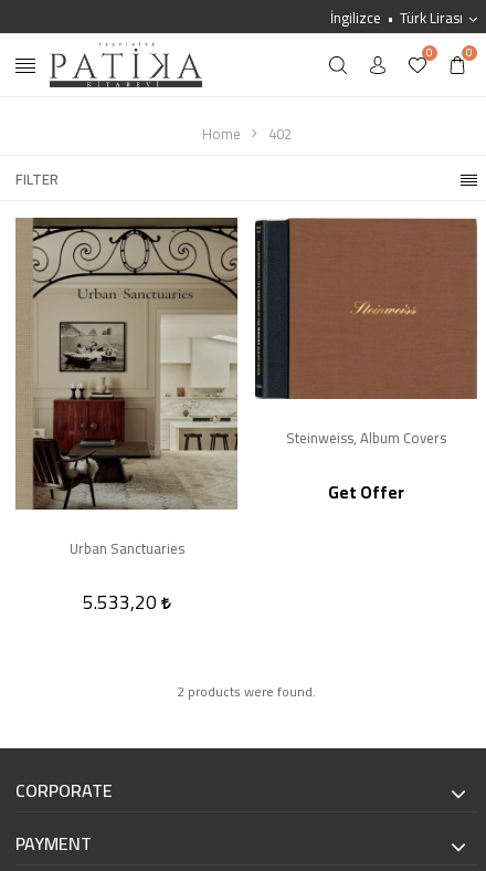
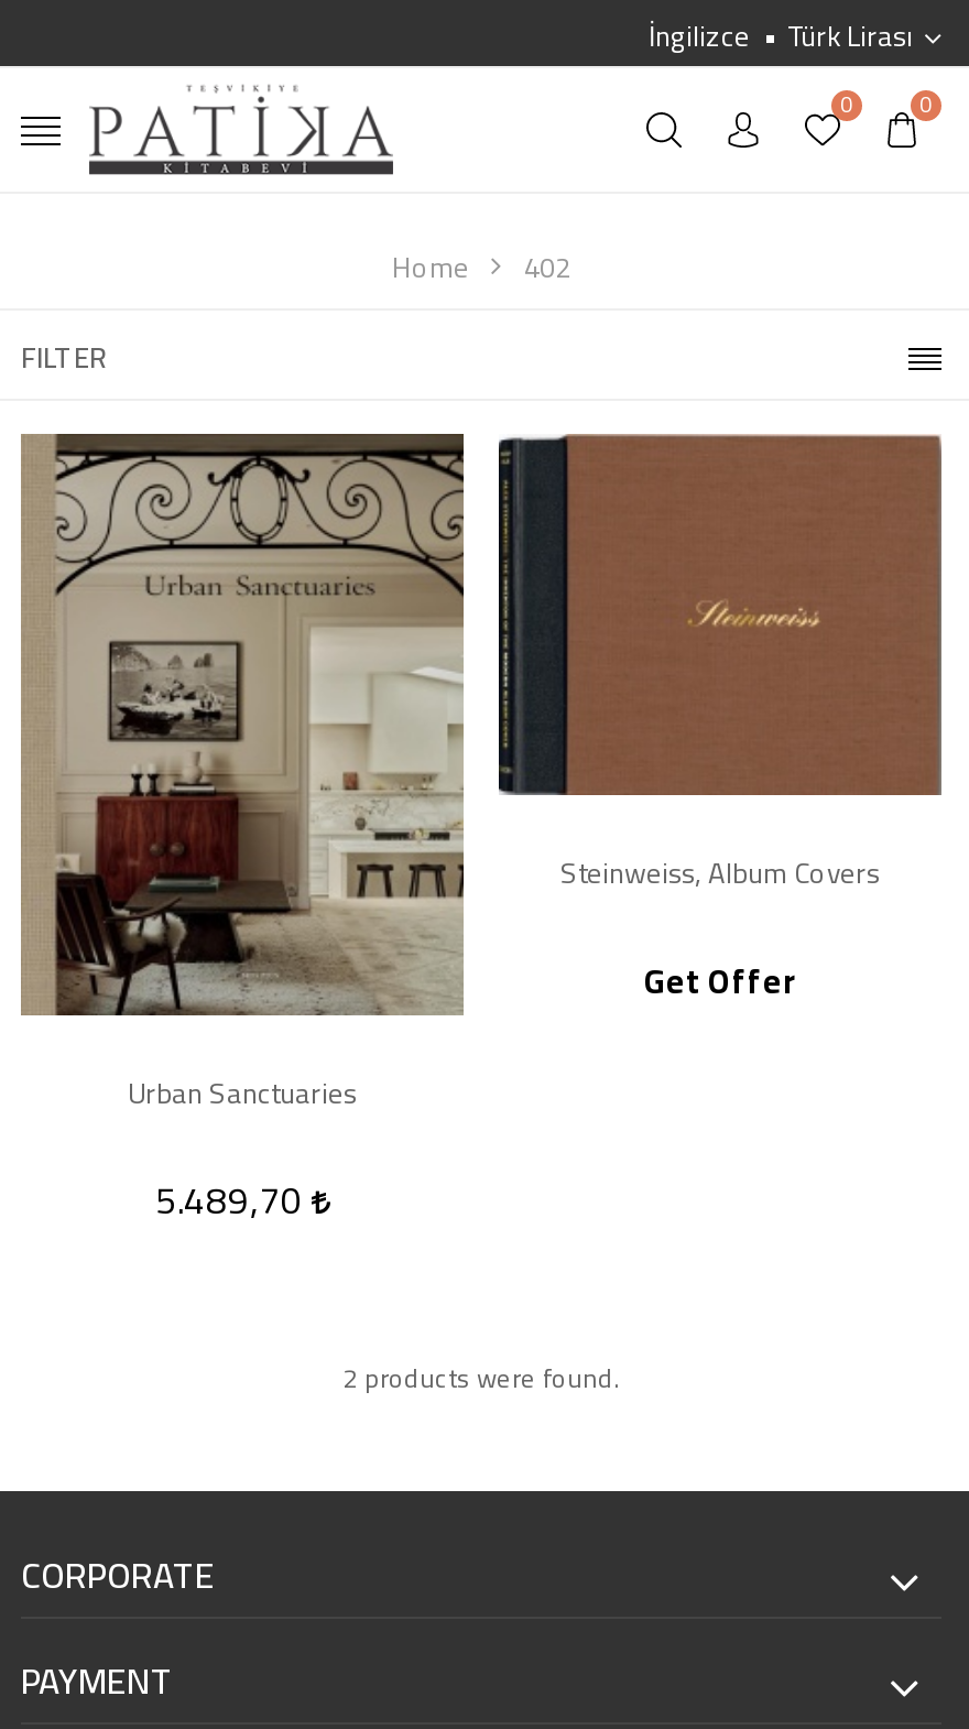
- 5.533,20
+ 5.489,70
